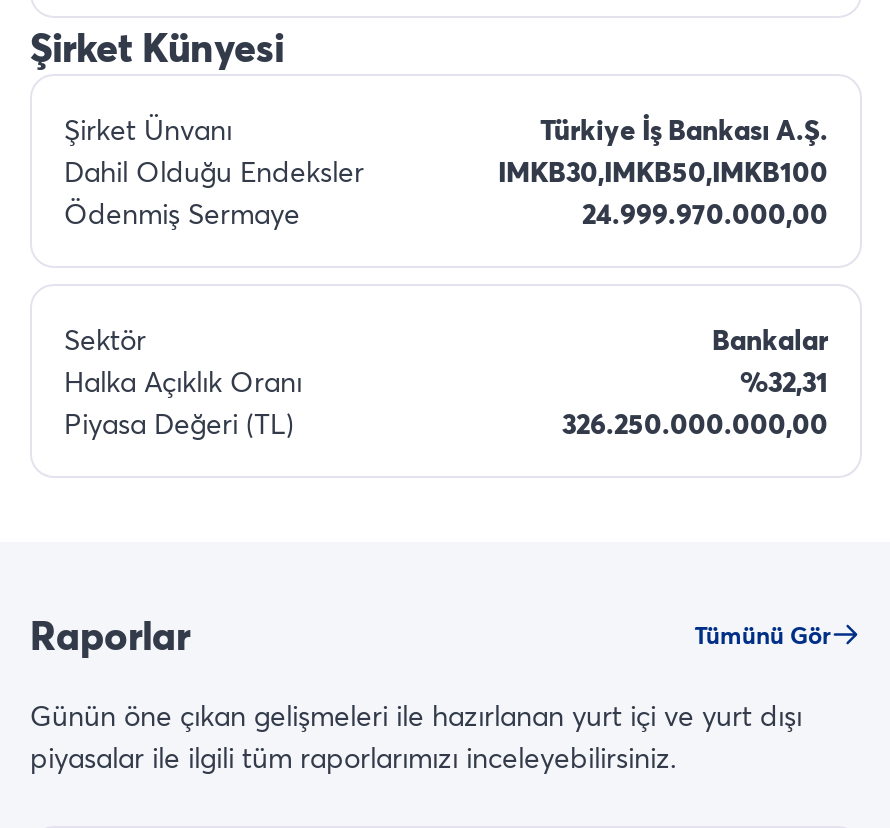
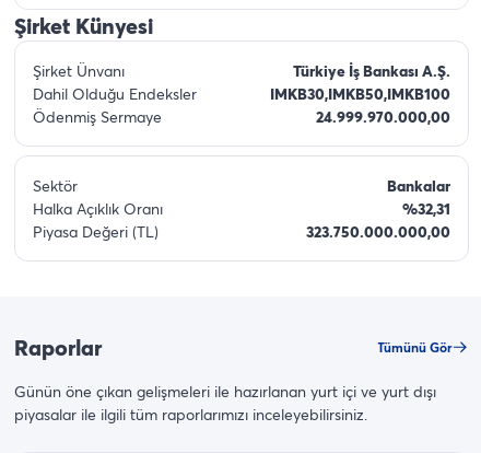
- 326.250.000.000,00
+ 323.750.000.000,00
